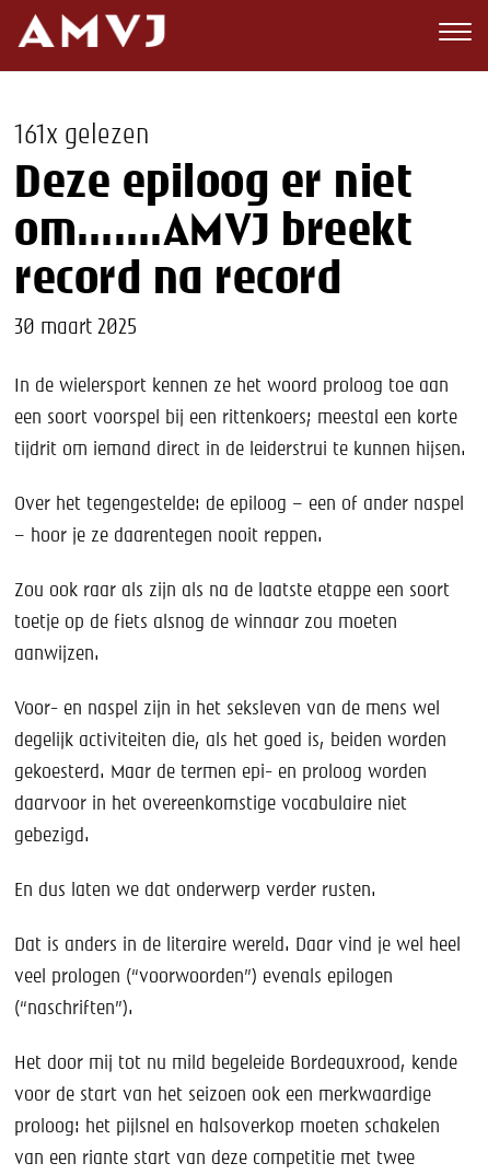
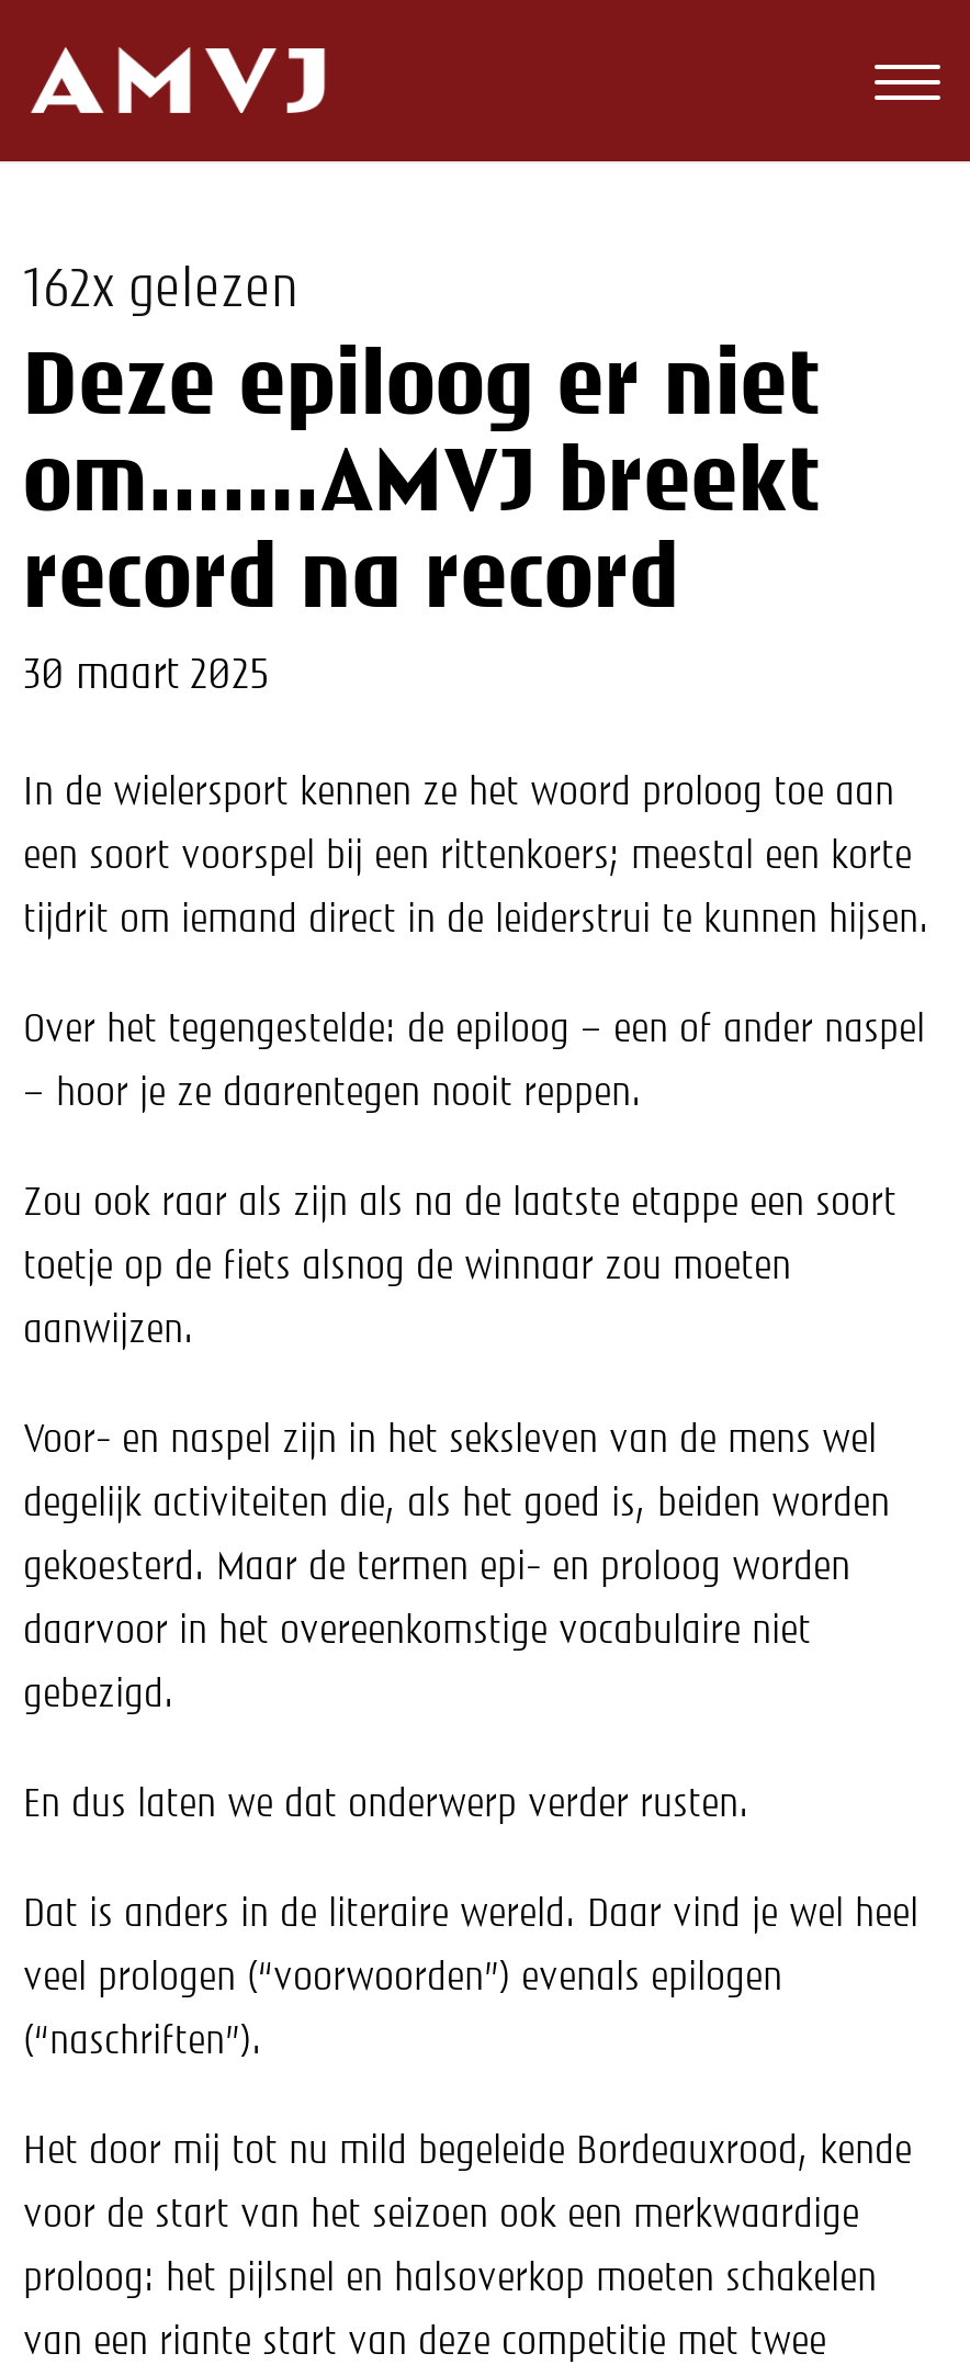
- 161x gelezen
+ 162x gelezen
